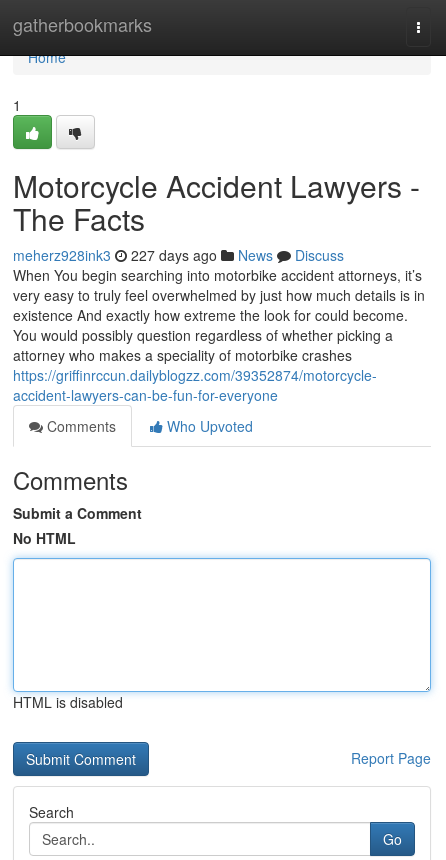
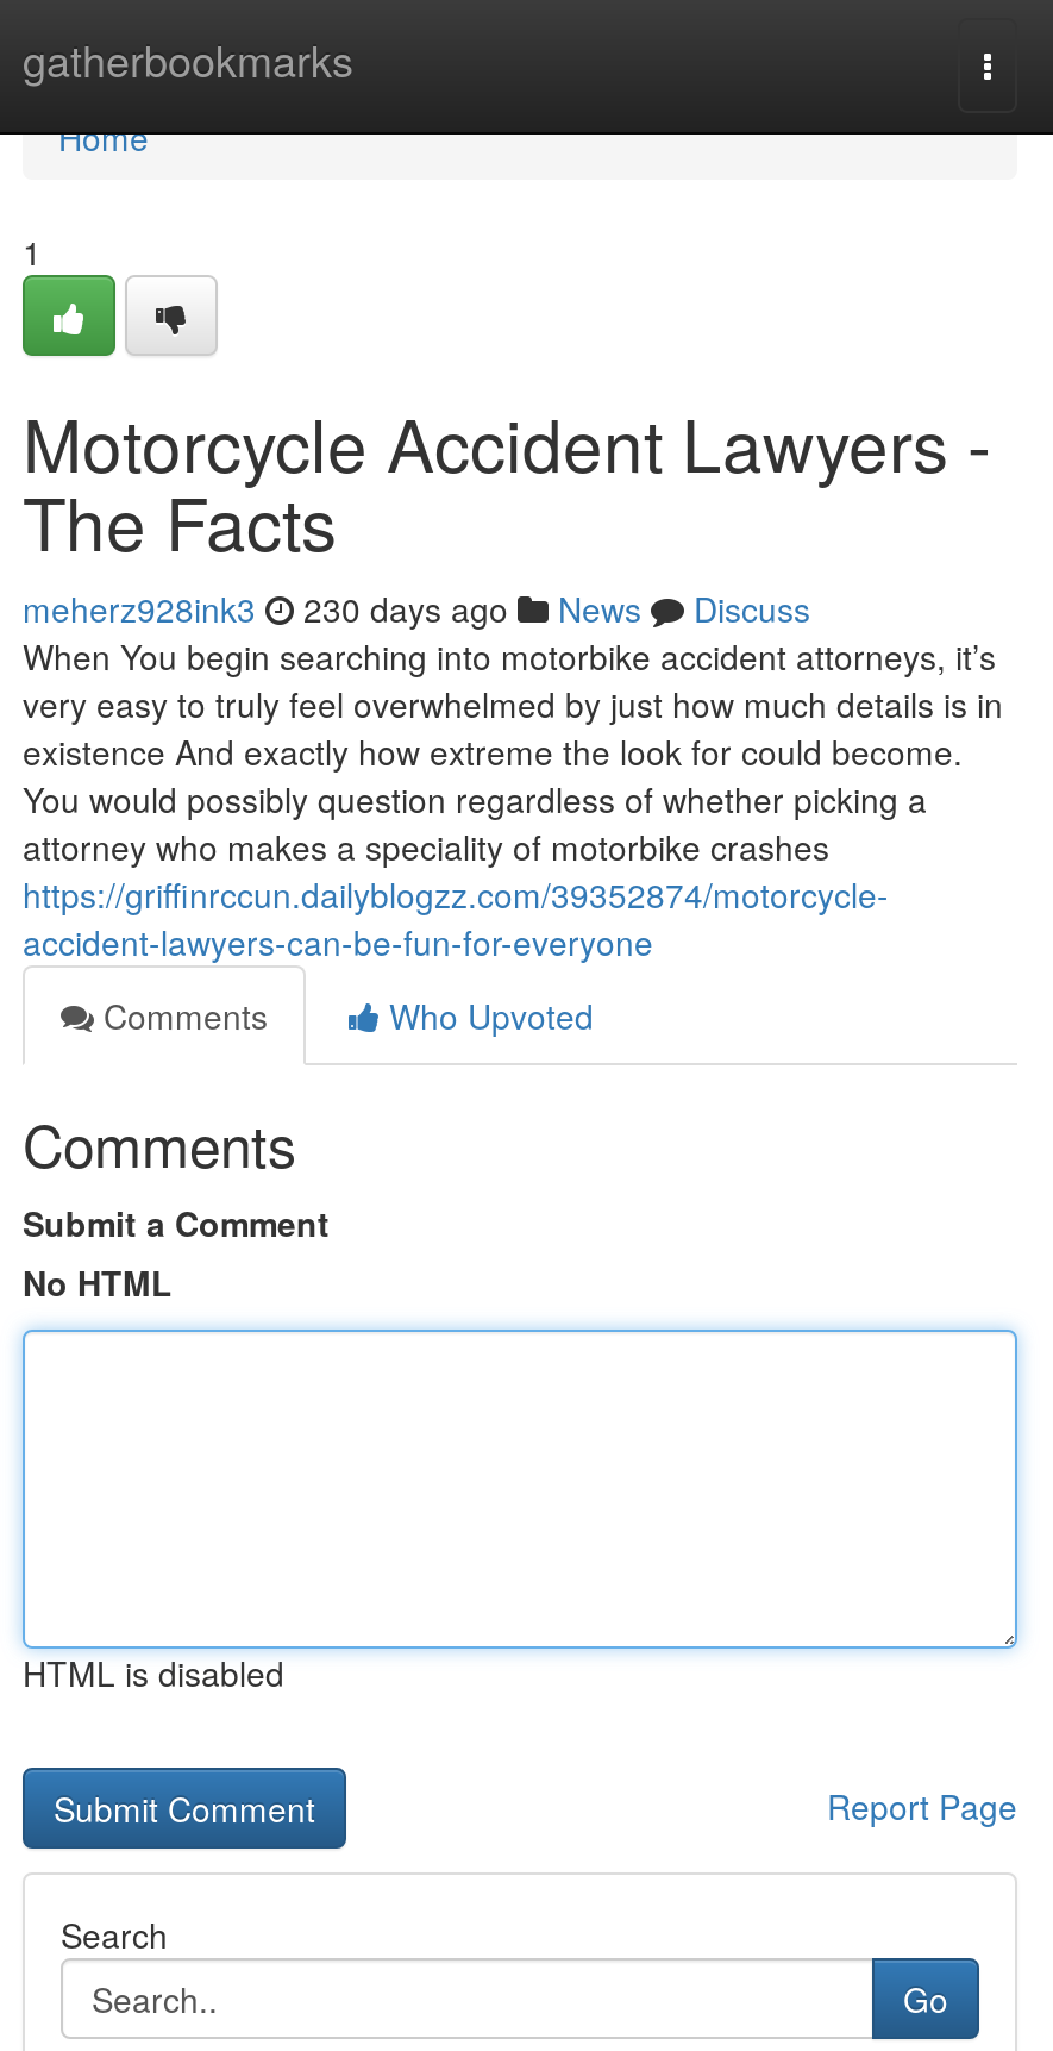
- meherz928ink3 227 days ago News Discuss
+ meherz928ink3 230 days ago News Discuss
